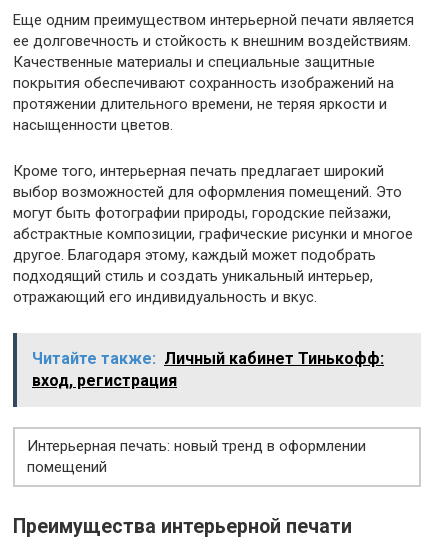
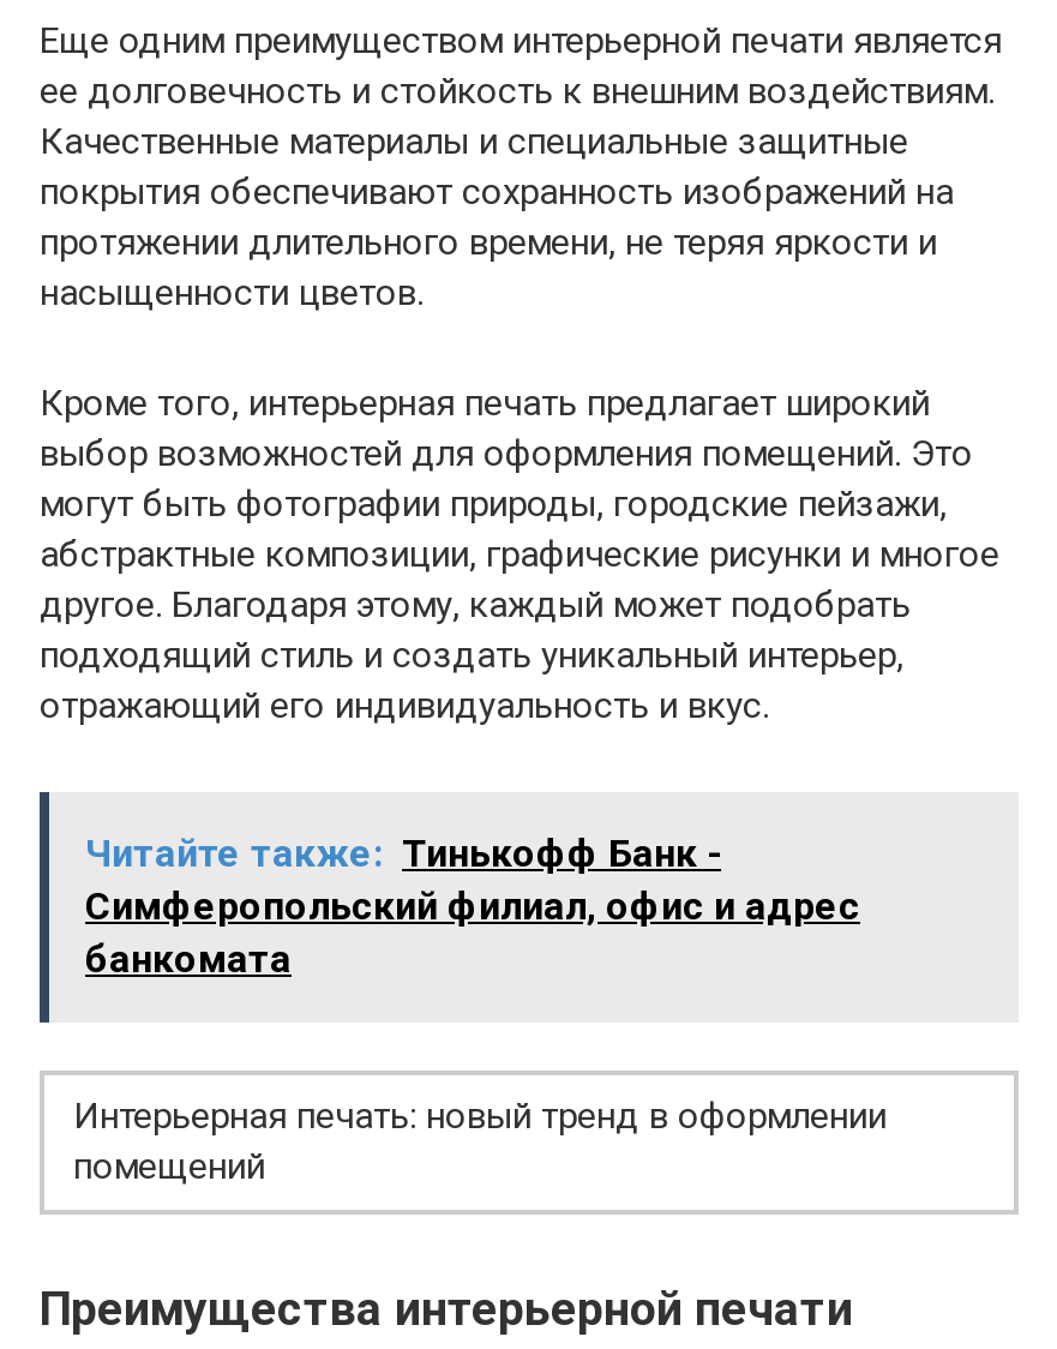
- Читайте также: Личный кабинет Тинькофф:
- вход, регистрация
+ Читайте также: Тинькофф Банк -
+ Симферопольский филиал, офис и адрес
+ банкомата
